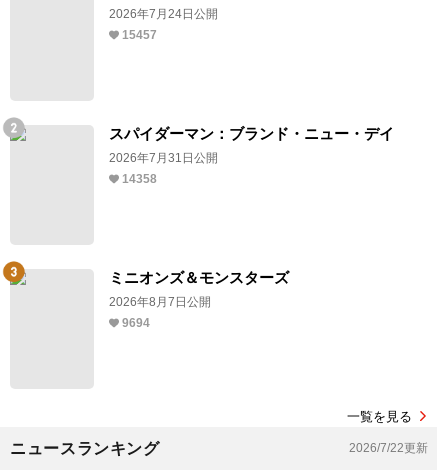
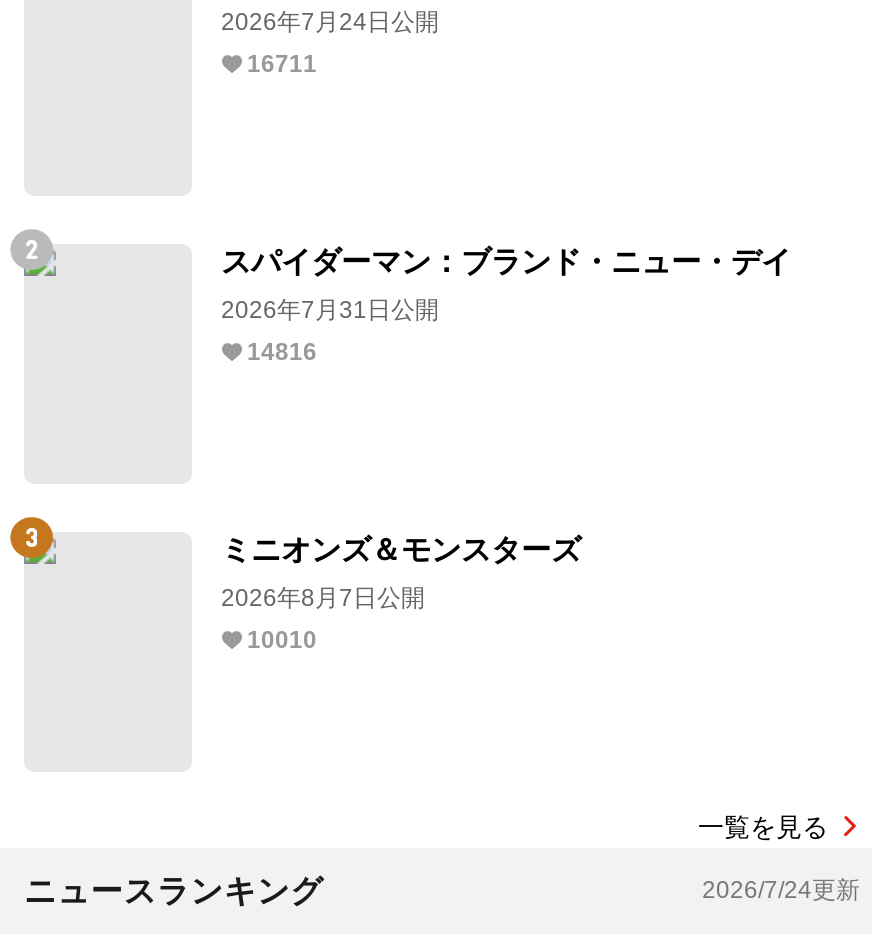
- 15457
+ 16711

- 14358
+ 14816

- 9694
+ 10010

- 2026/7/22更新
+ 2026/7/24更新
